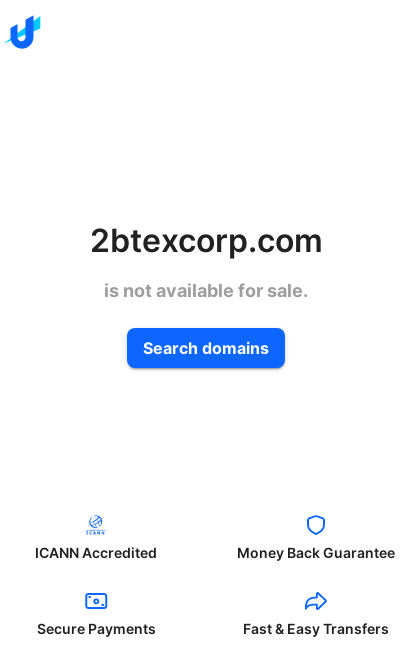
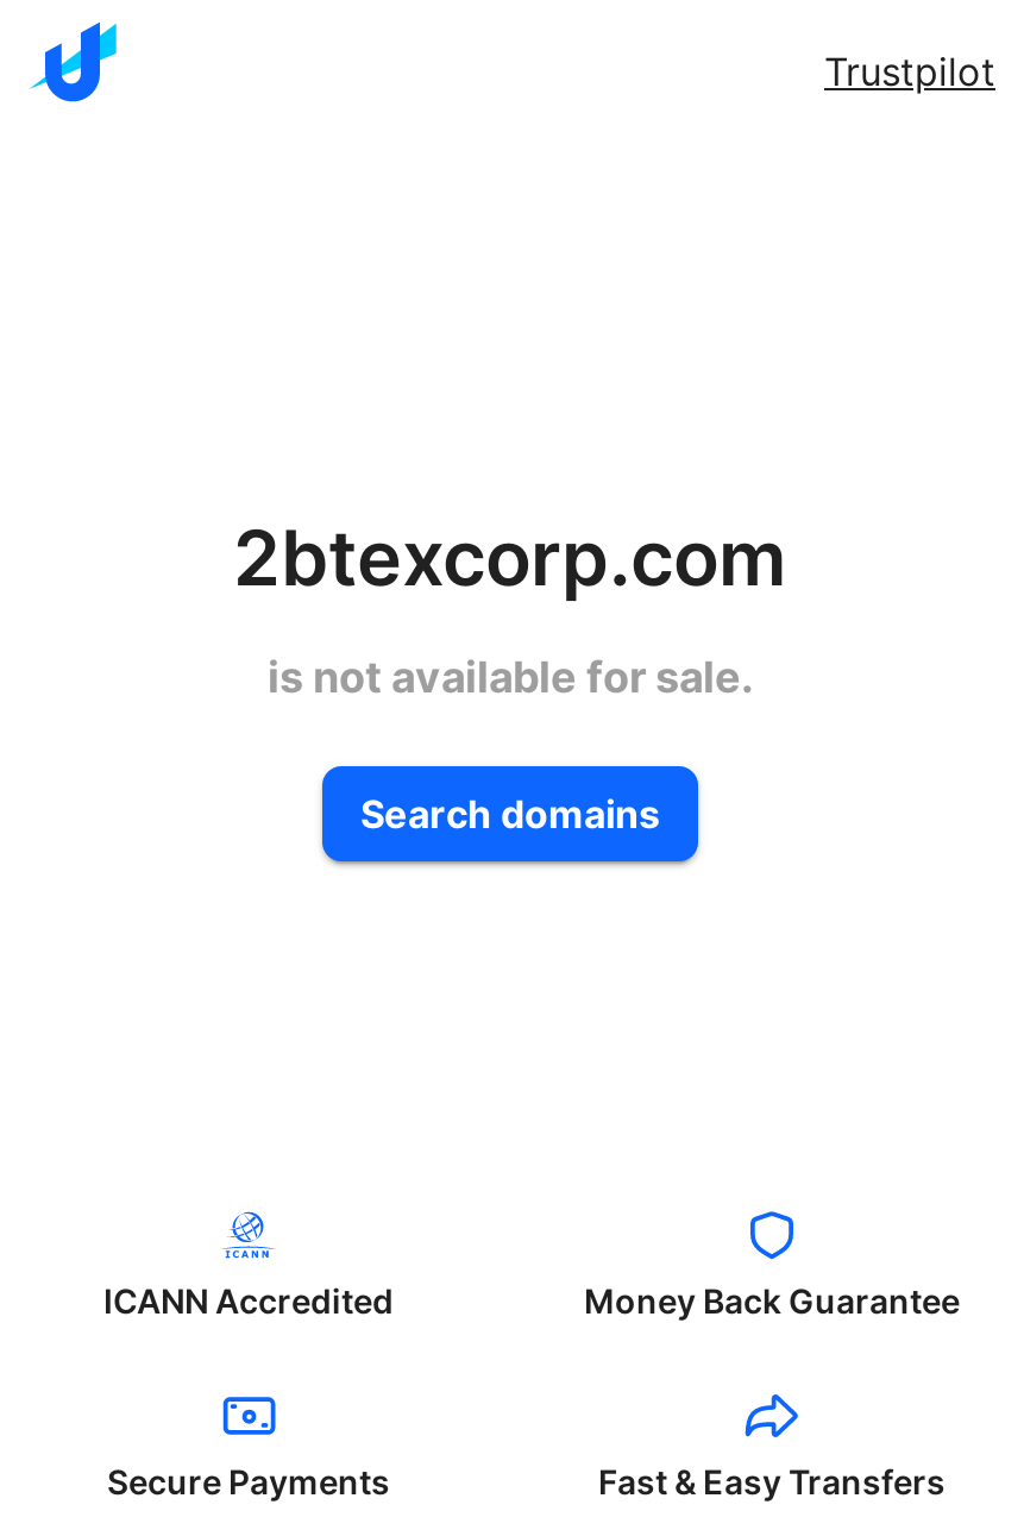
+ Trustpilot
